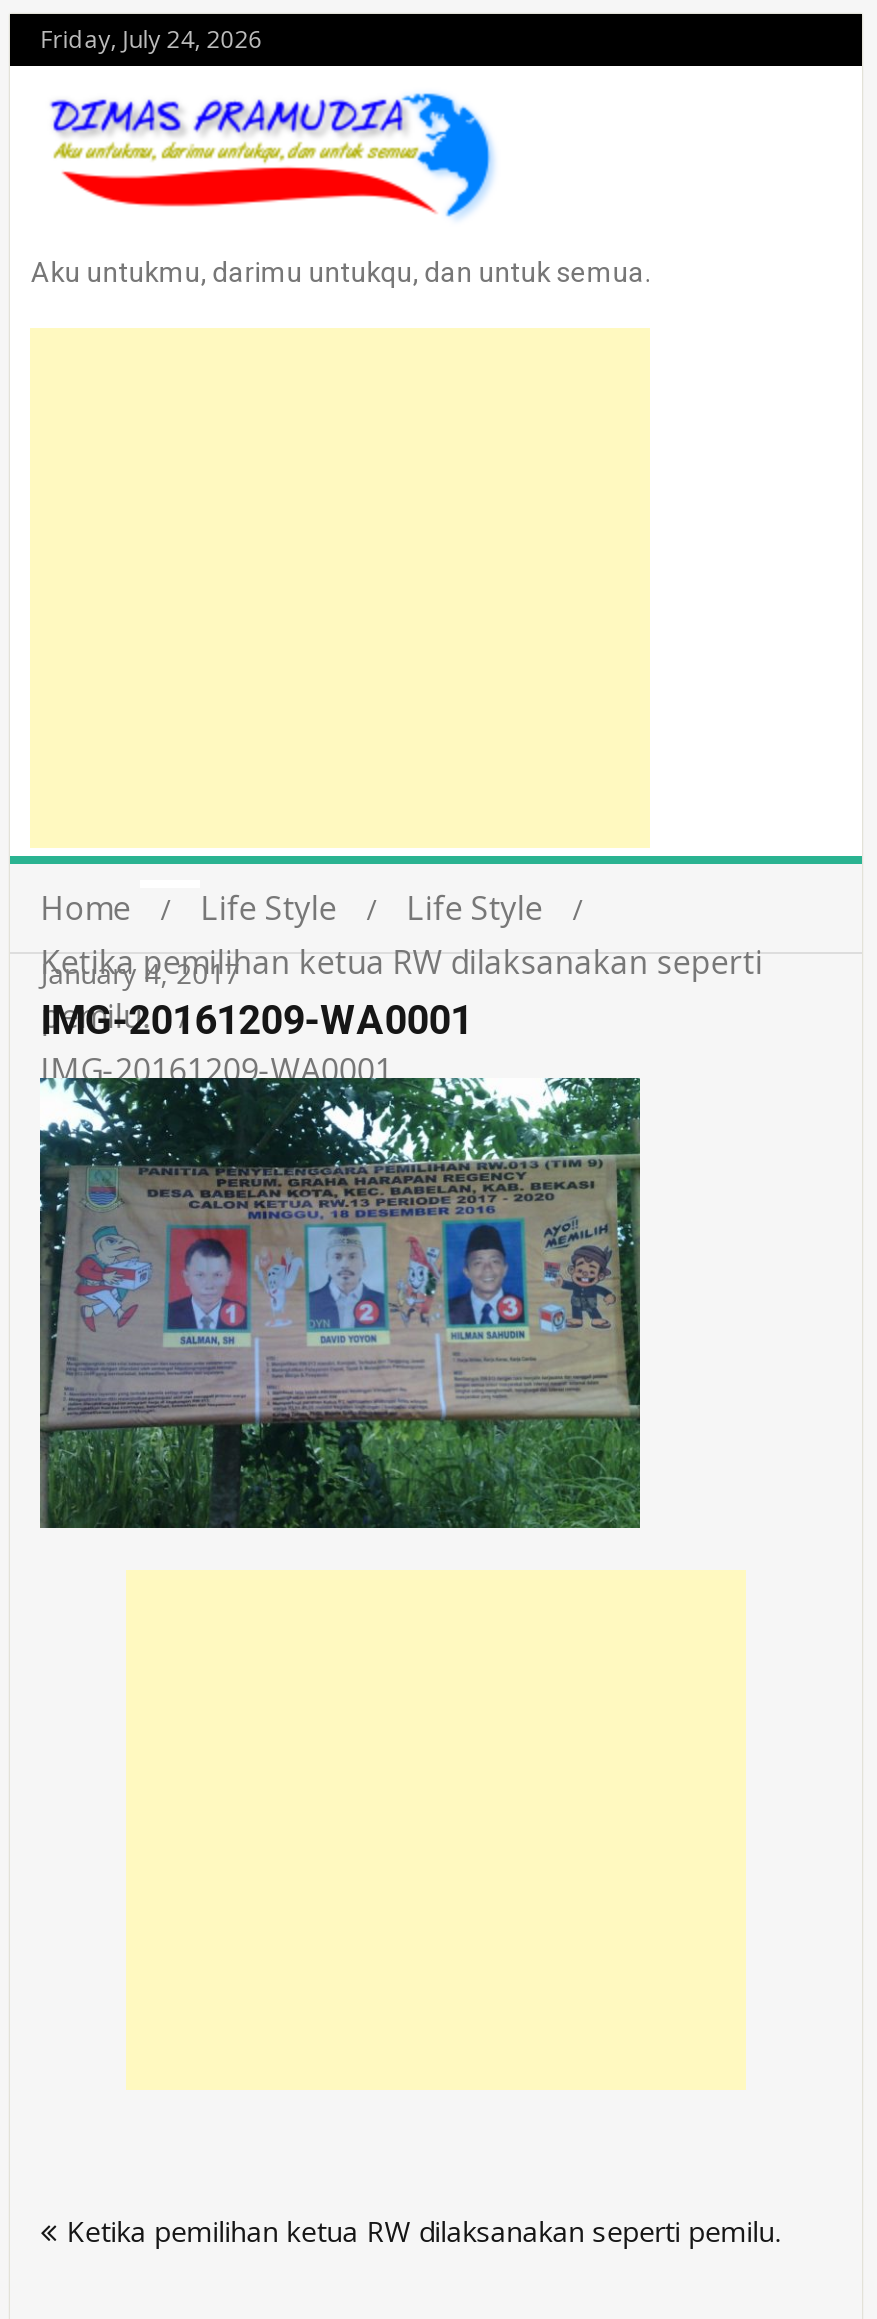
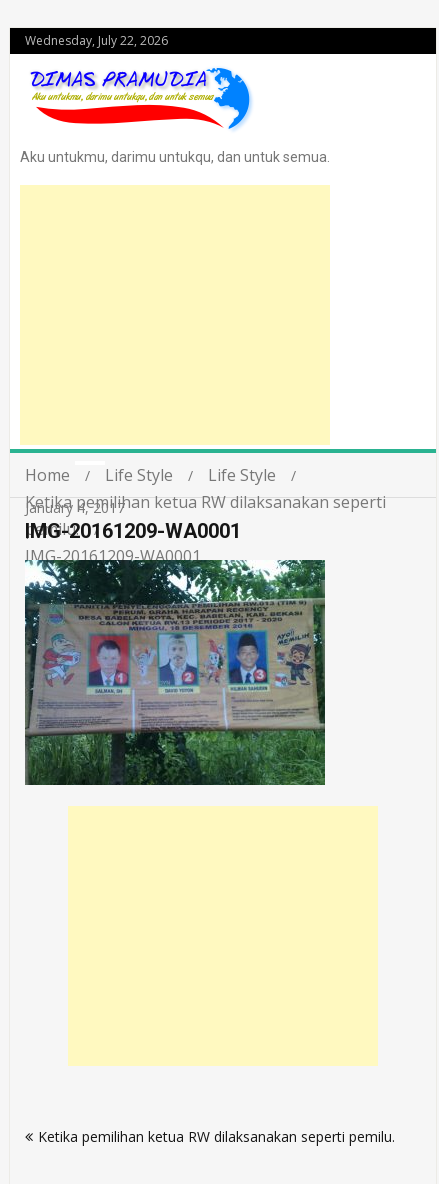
- Friday, July 24, 2026
+ Wednesday, July 22, 2026
